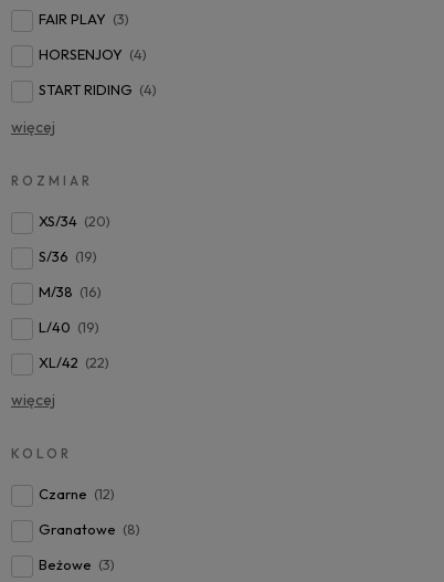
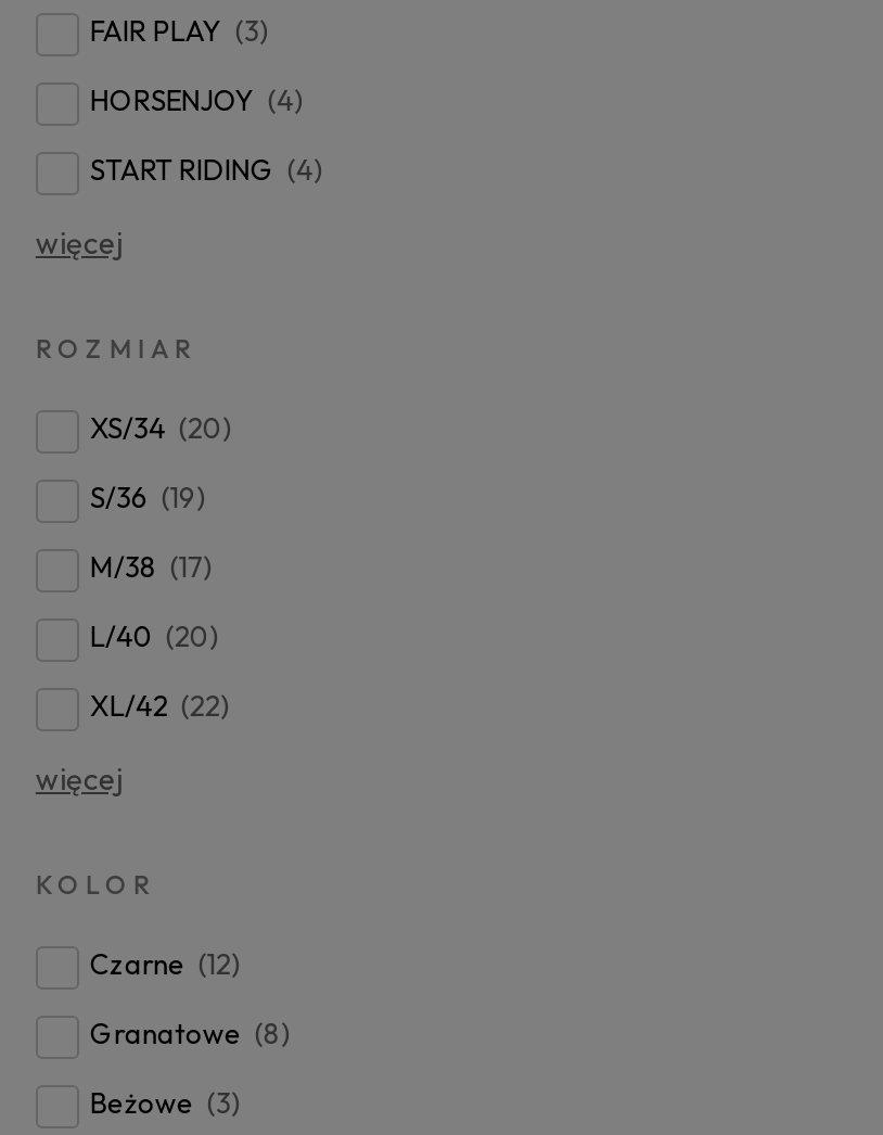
- M/38 (16)
+ M/38 (17)

- L/40 (19)
+ L/40 (20)
